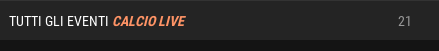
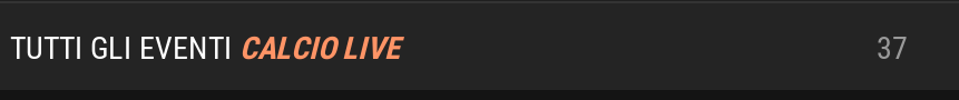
- 21
+ 37
